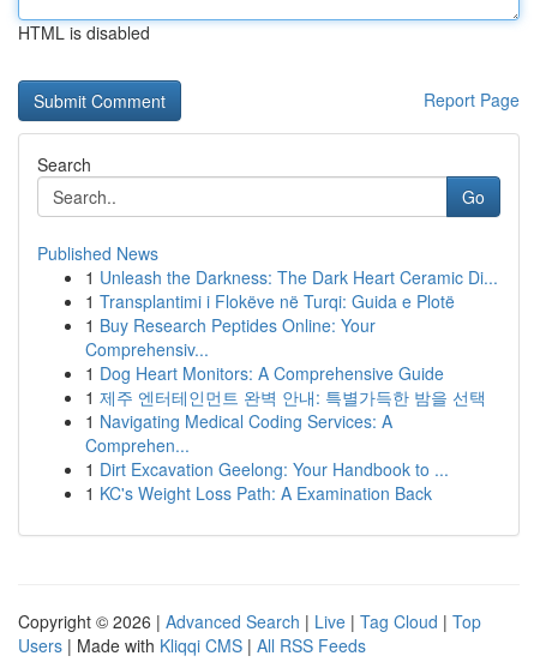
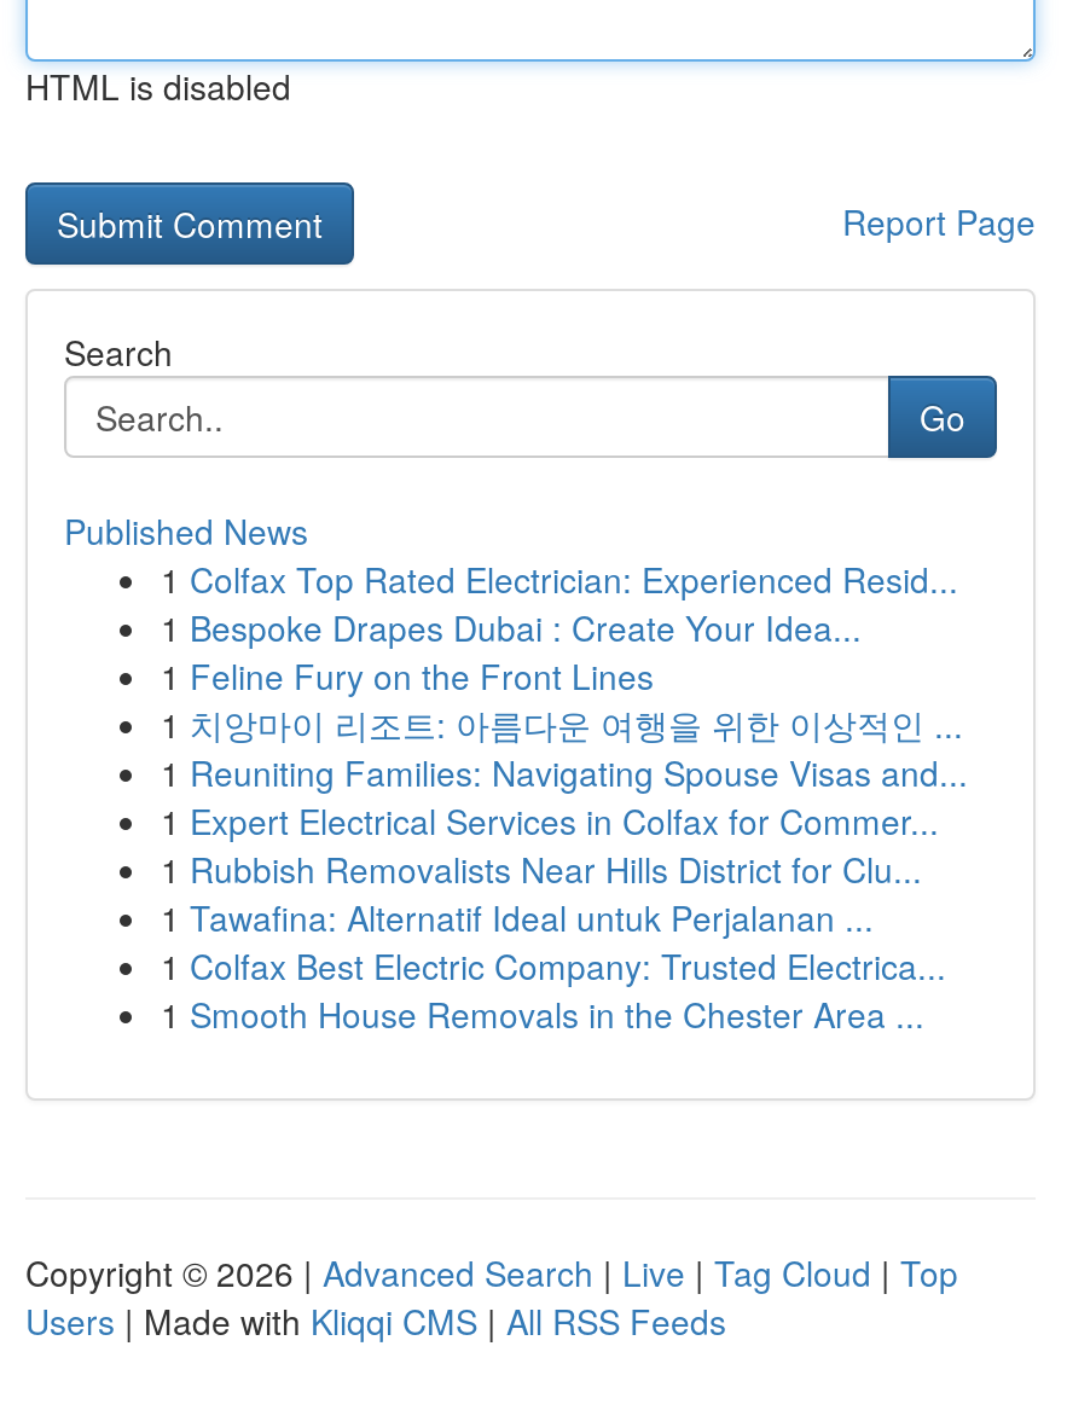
- 1 Unleash the Darkness: The Dark Heart Ceramic Di...
- 1 Transplantimi i Flokëve në Turqi: Guida e Plotë
- 1 Buy Research Peptides Online: Your
- Comprehensiv...
- 1 Dog Heart Monitors: A Comprehensive Guide
- 1 제주 엔터테인먼트 완벽 안내: 특별가득한 밤을 선택
- 1 Navigating Medical Coding Services: A
- Comprehen...
- 1 Dirt Excavation Geelong: Your Handbook to ...
- 1 KC's Weight Loss Path: A Examination Back
+ 1 Colfax Top Rated Electrician: Experienced Resid...
+ 1 Bespoke Drapes Dubai : Create Your Idea...
+ 1 Feline Fury on the Front Lines
+ 1 치앙마이 리조트: 아름다운 여행을 위한 이상적인 ...
+ 1 Reuniting Families: Navigating Spouse Visas and...
+ 1 Expert Electrical Services in Colfax for Commer...
+ 1 Rubbish Removalists Near Hills District for Clu...
+ 1 Tawafina: Alternatif Ideal untuk Perjalanan ...
+ 1 Colfax Best Electric Company: Trusted Electrica...
+ 1 Smooth House Removals in the Chester Area ...
